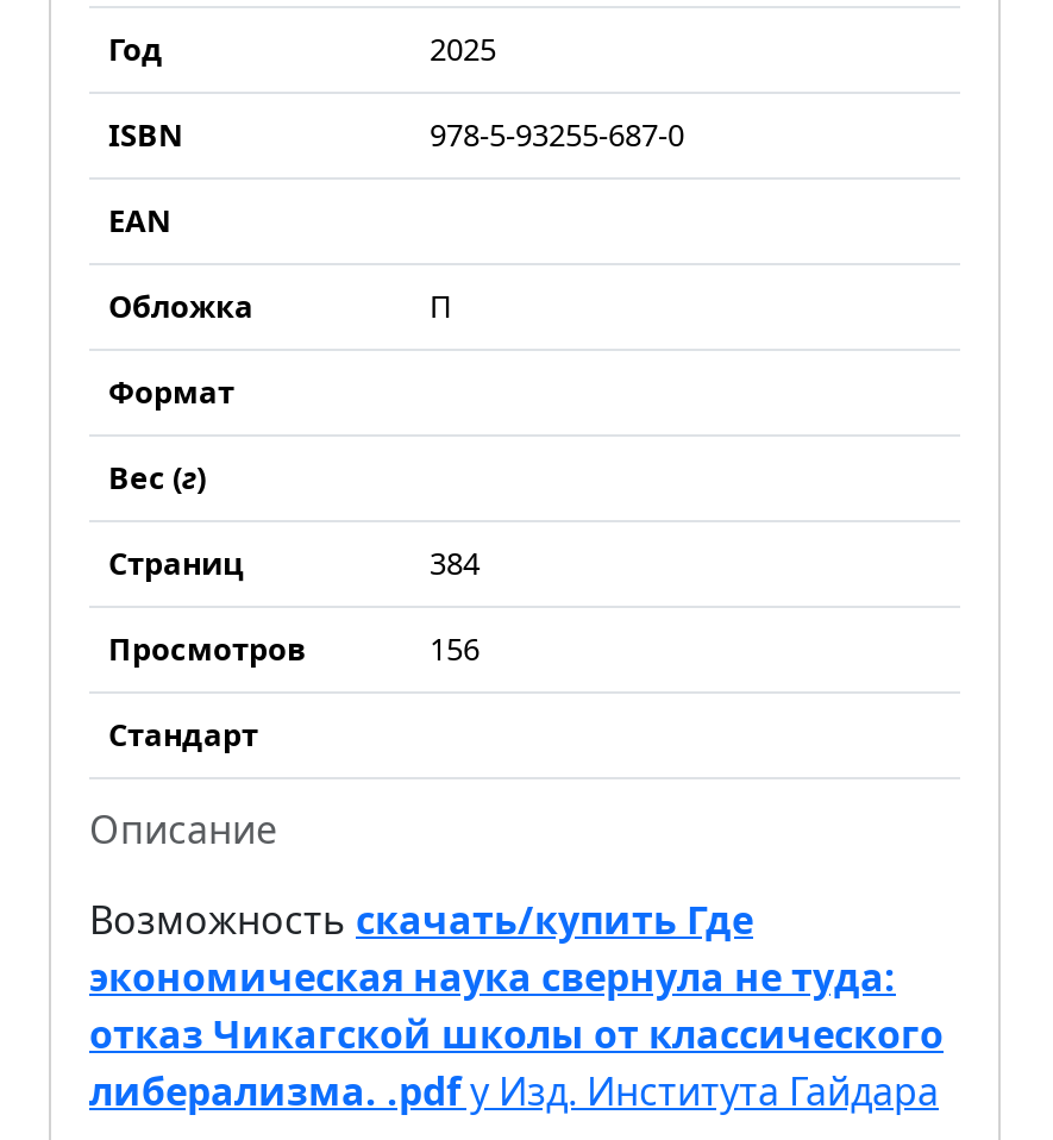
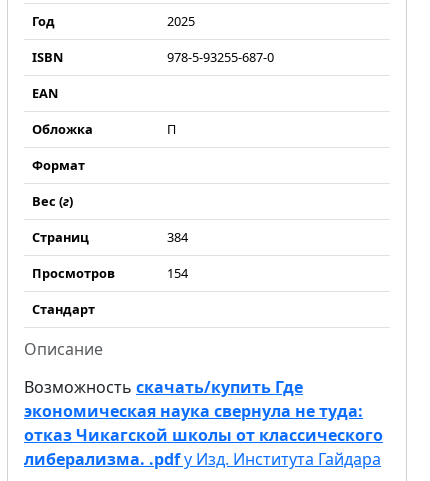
- 156
+ 154
